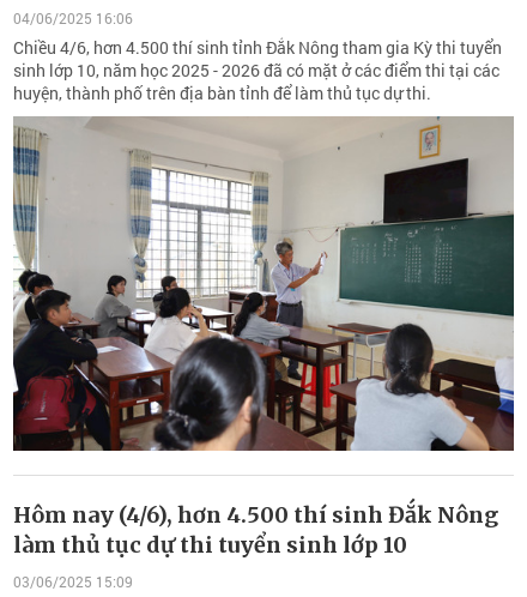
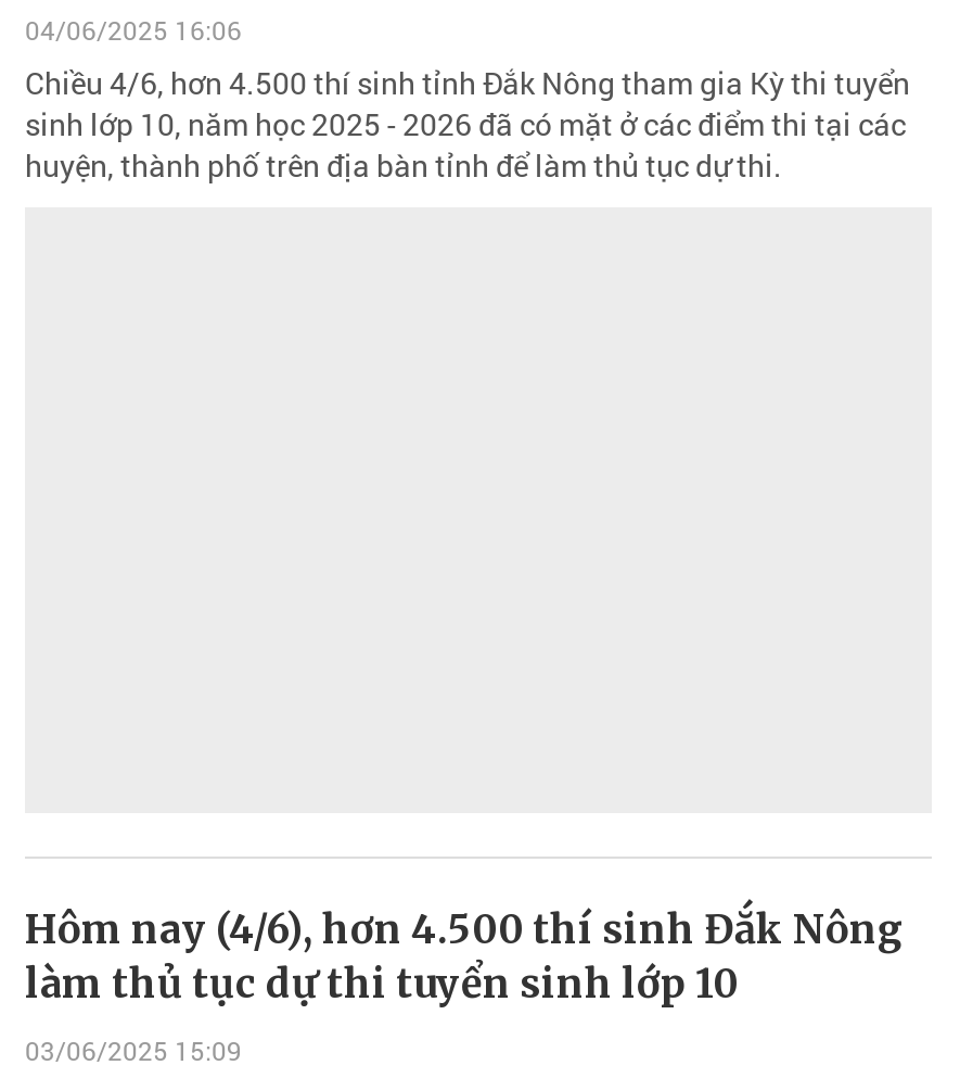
- [image]
